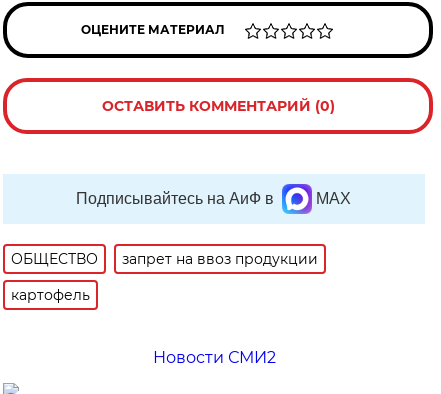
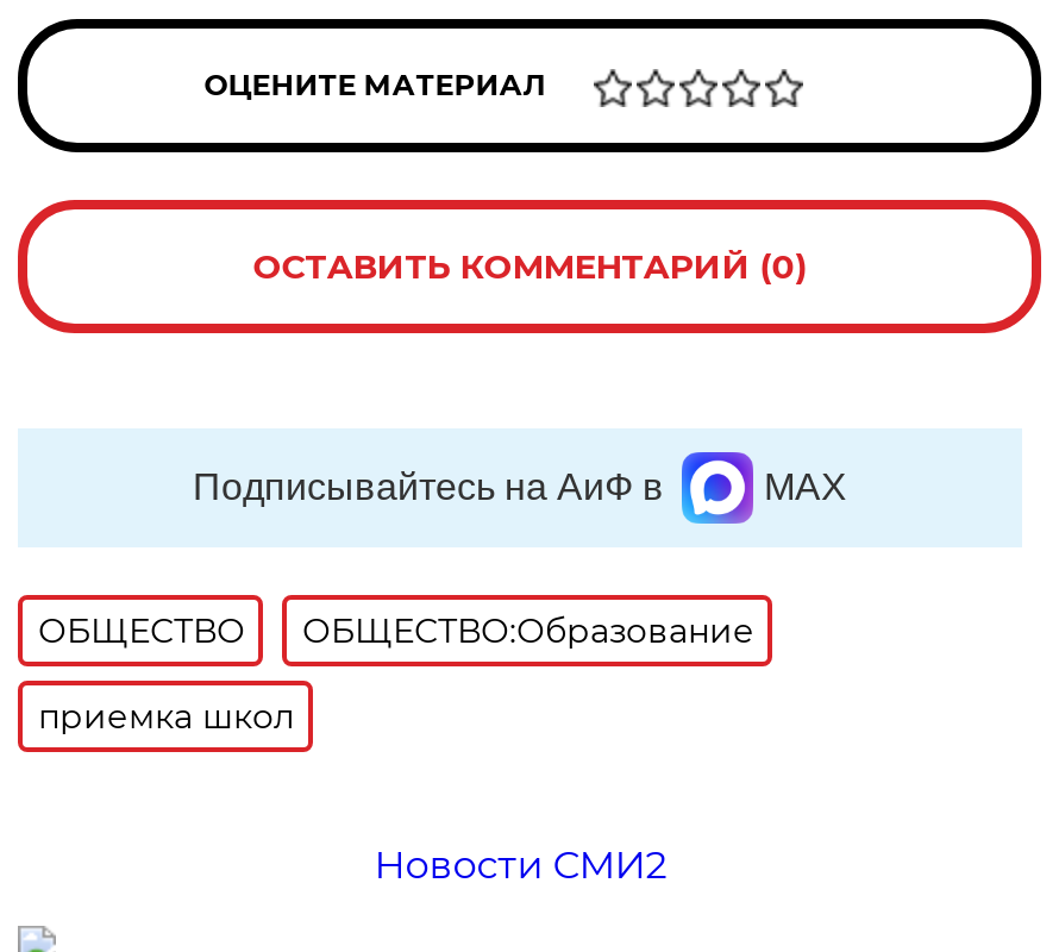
- запрет на ввоз продукции
+ ОБЩЕСТВО:Образование

- картофель
+ приемка школ
